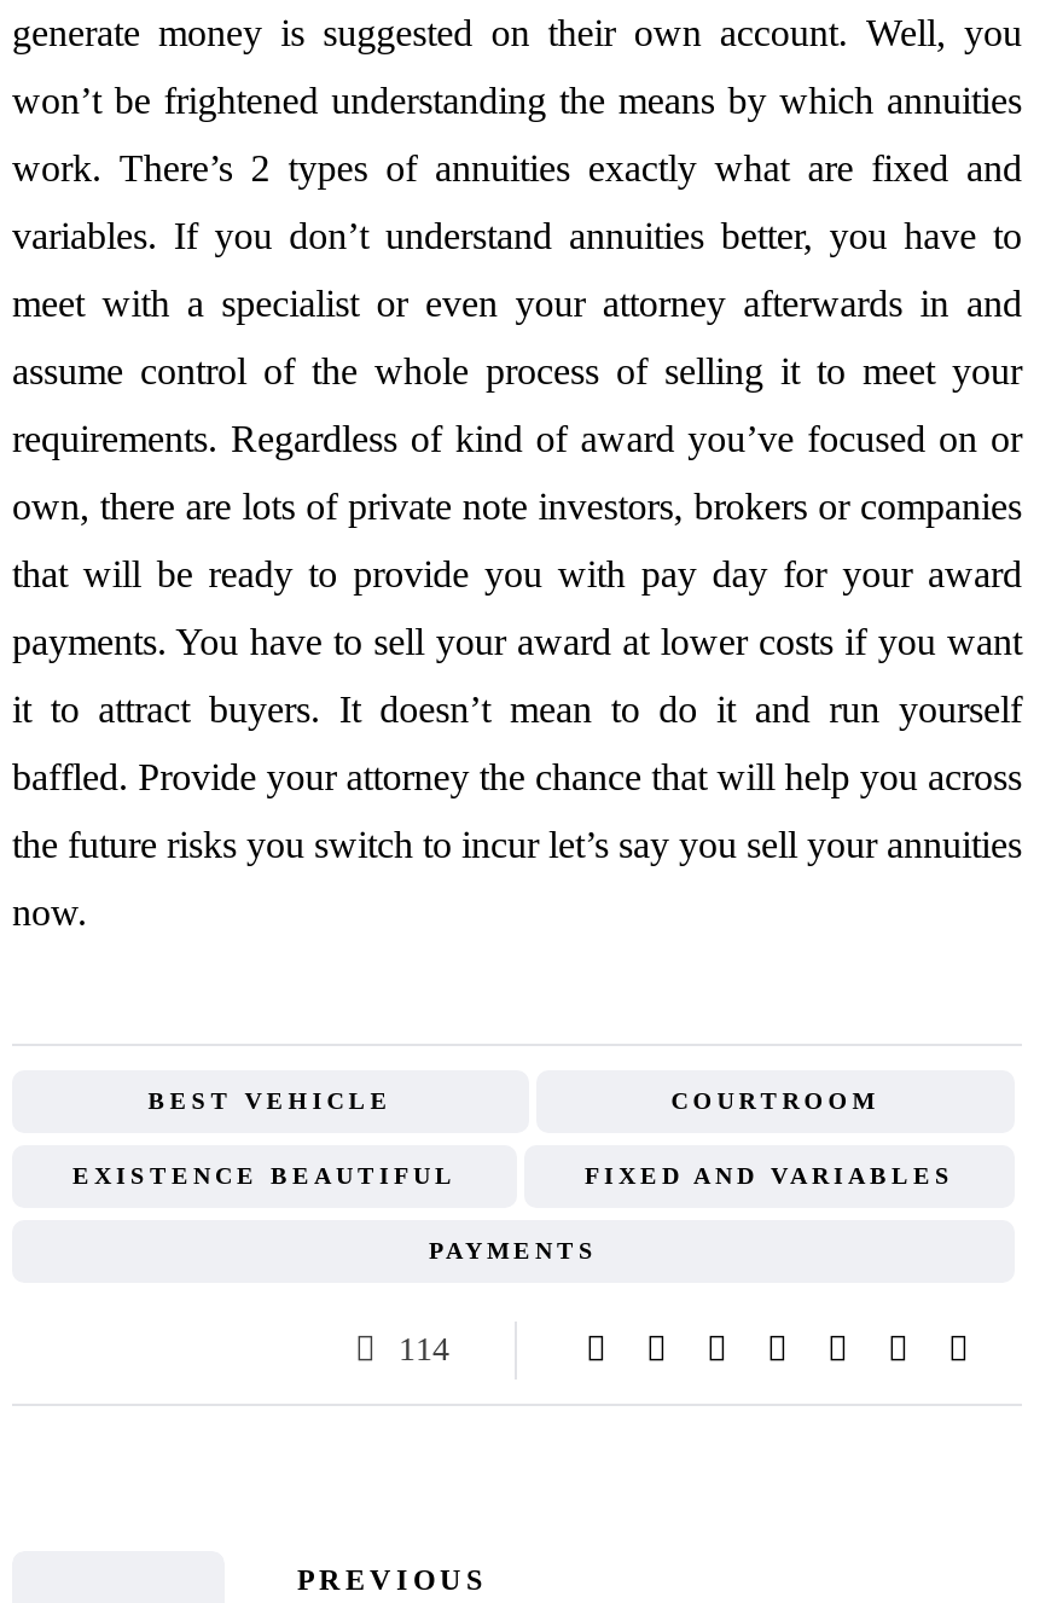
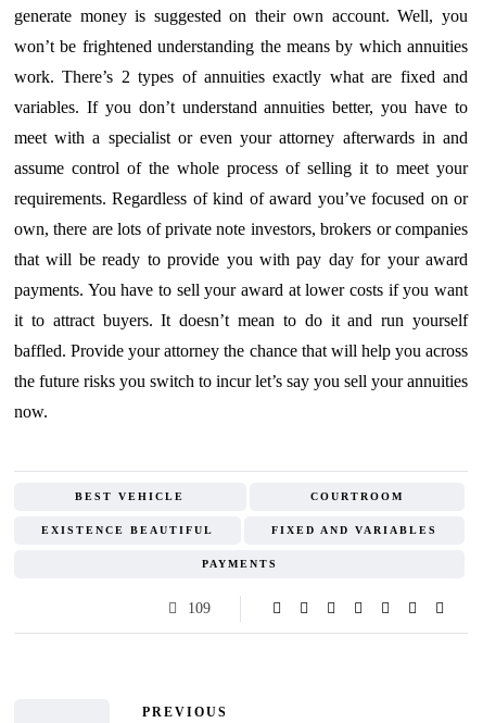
- 114
+ 109
